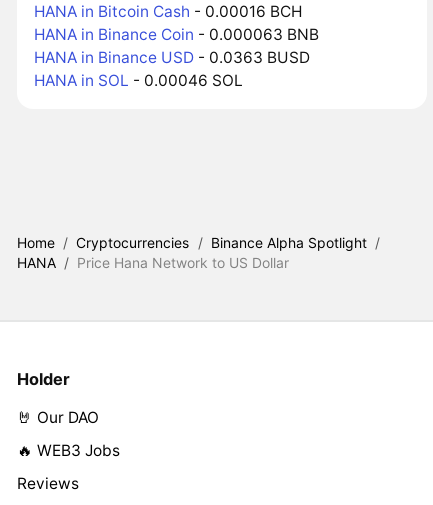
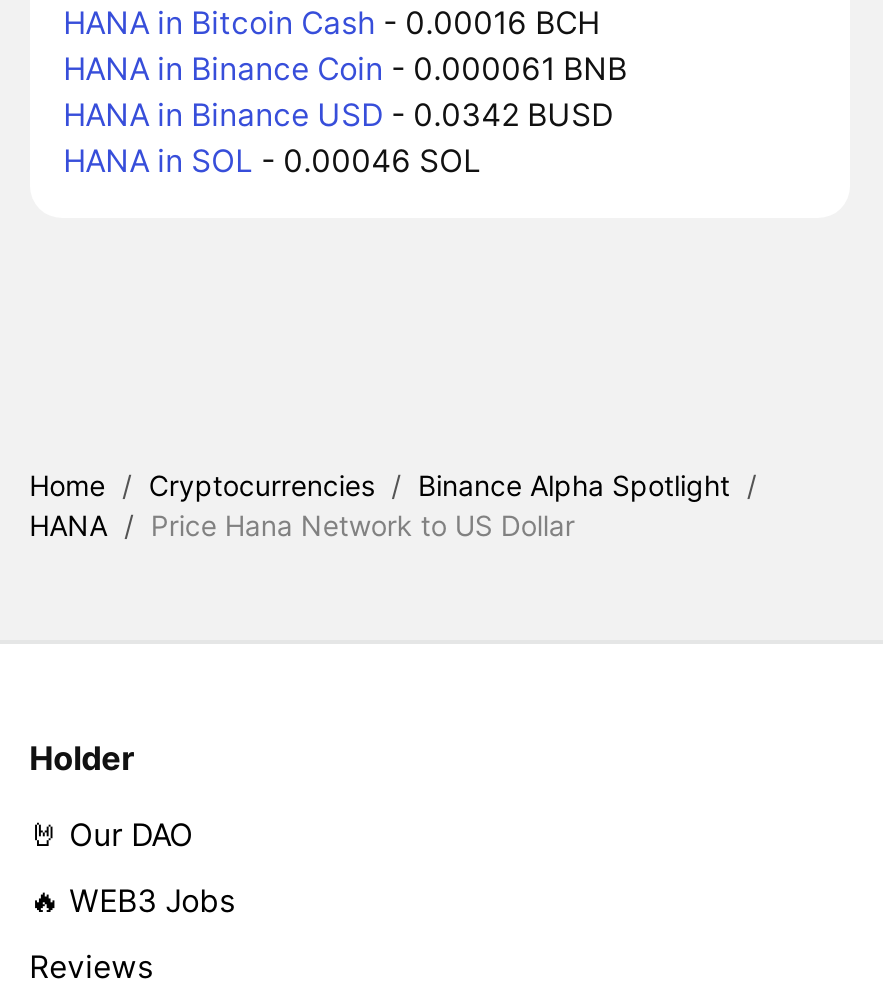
- HANA in Binance Coin - 0.000063 BNB
+ HANA in Binance Coin - 0.000061 BNB

- HANA in Binance USD - 0.0363 BUSD
+ HANA in Binance USD - 0.0342 BUSD
